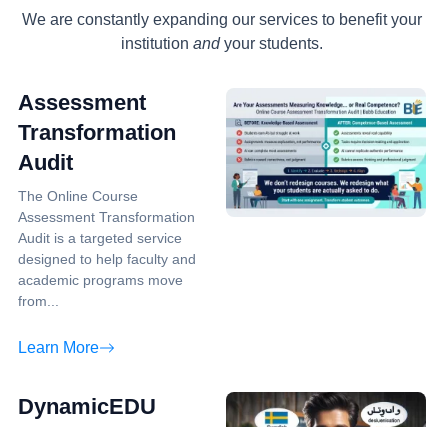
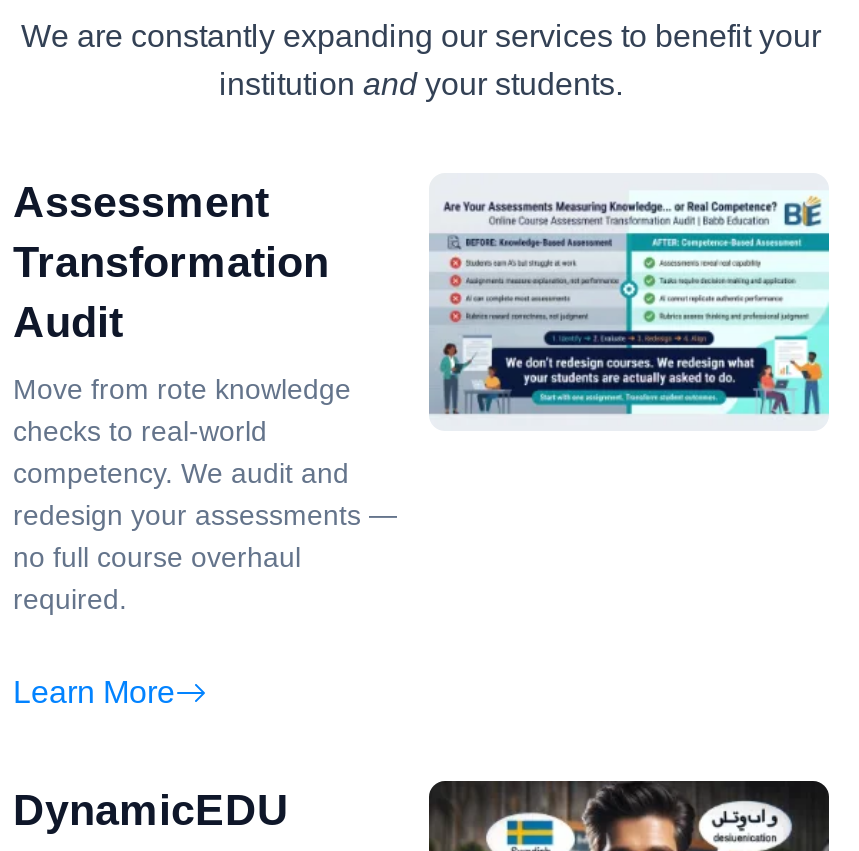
- The Online Course
- Assessment Transformation
- Audit is a targeted service
- designed to help faculty and
- academic programs move
- from...
+ Move from rote knowledge
+ checks to real-world
+ competency. We audit and
+ redesign your assessments —
+ no full course overhaul
+ required.
